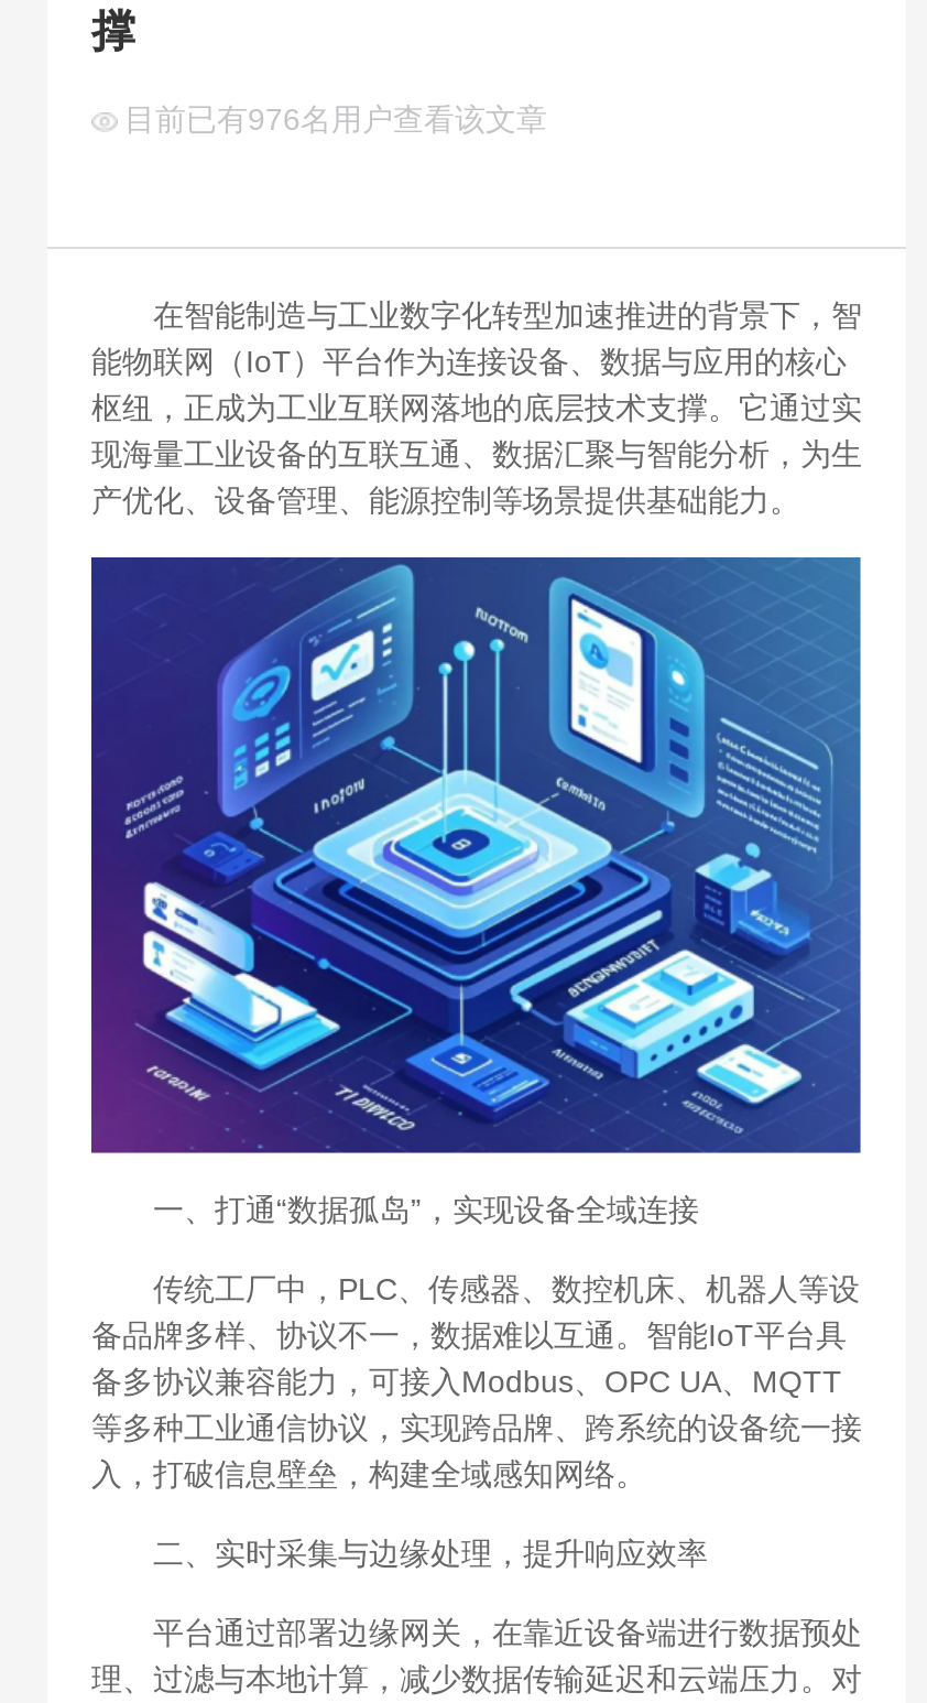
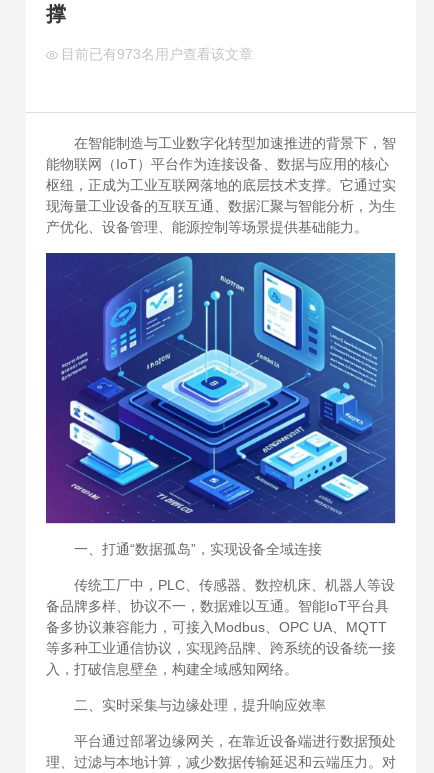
- 目前已有976名用户查看该文章
+ 目前已有973名用户查看该文章
